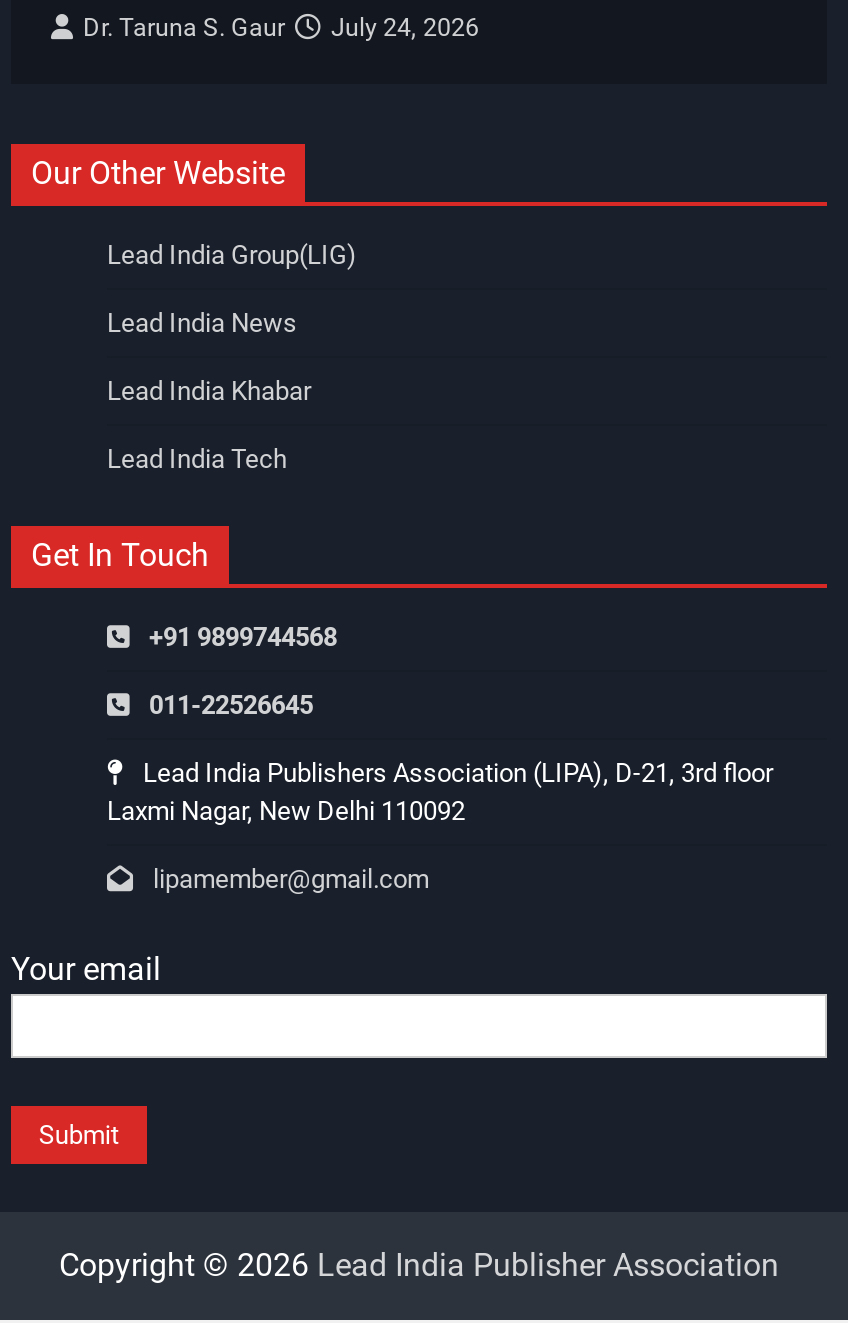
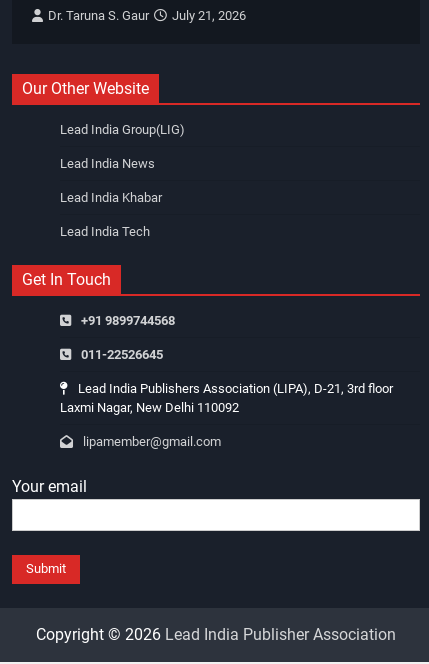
- Dr. Taruna S. Gaur July 24, 2026
+ Dr. Taruna S. Gaur July 21, 2026
